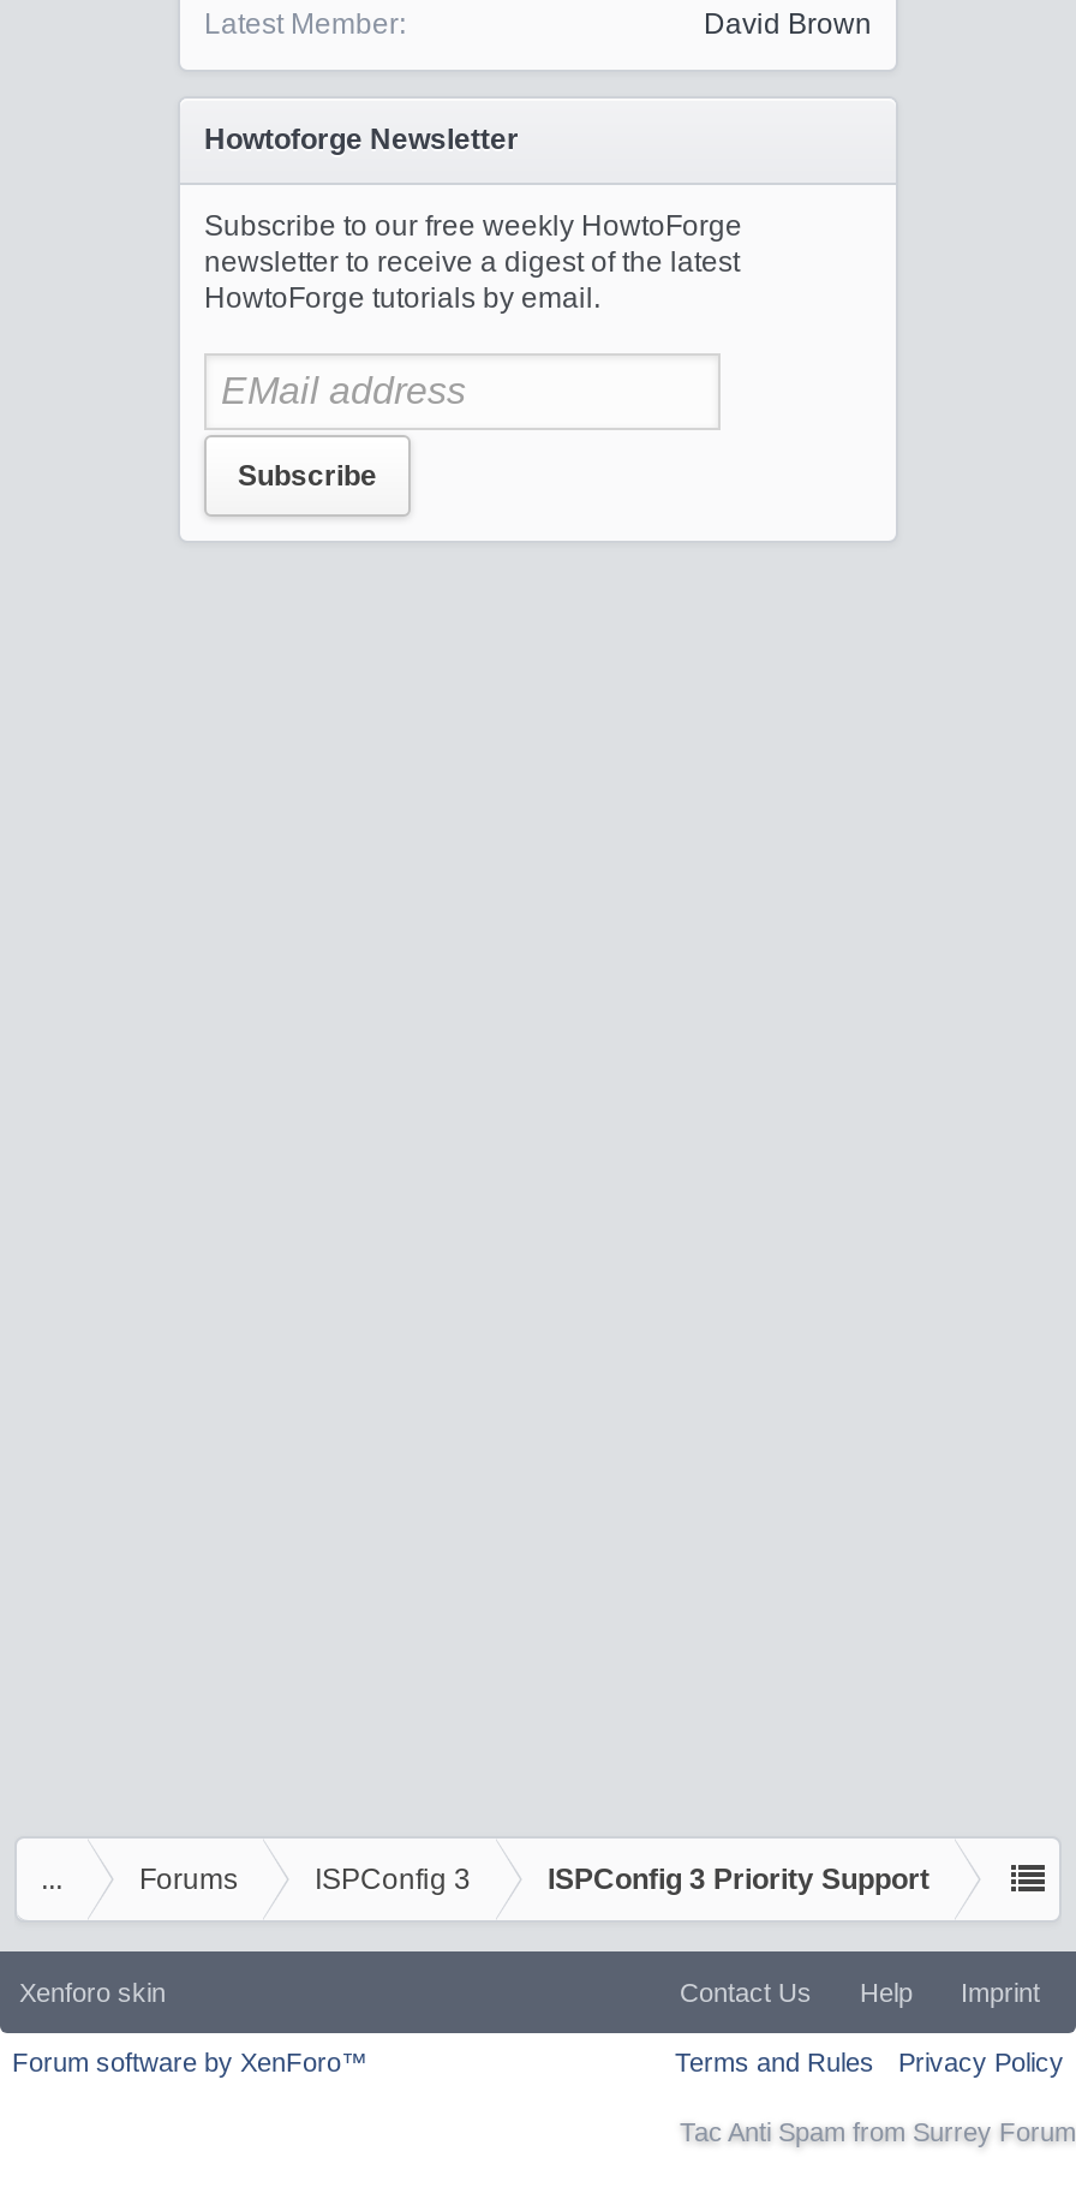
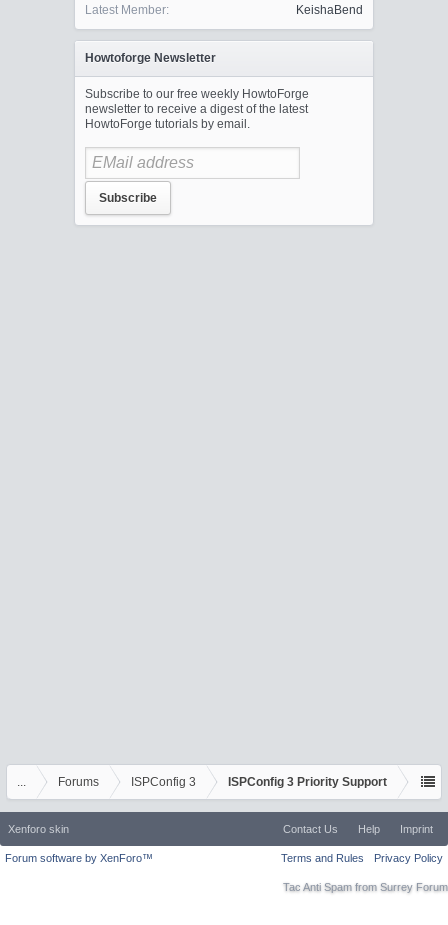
- David Brown
+ KeishaBend
